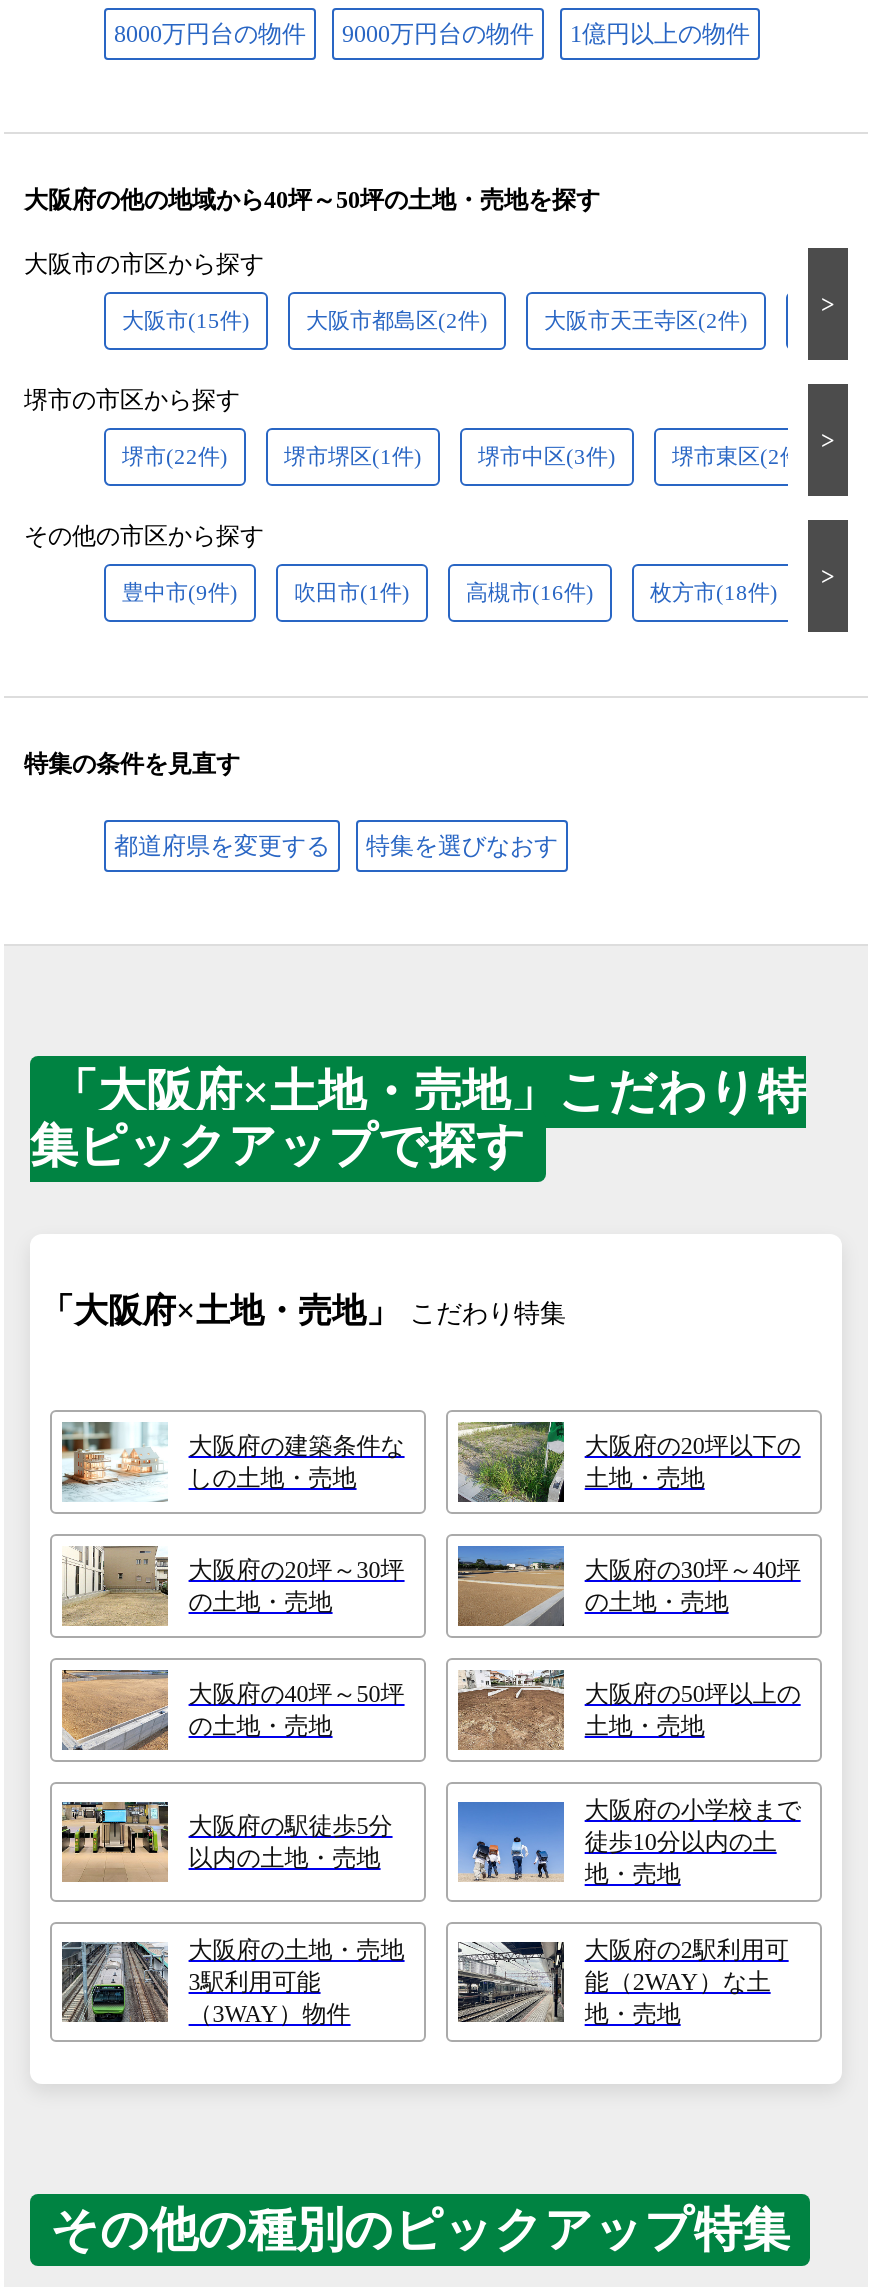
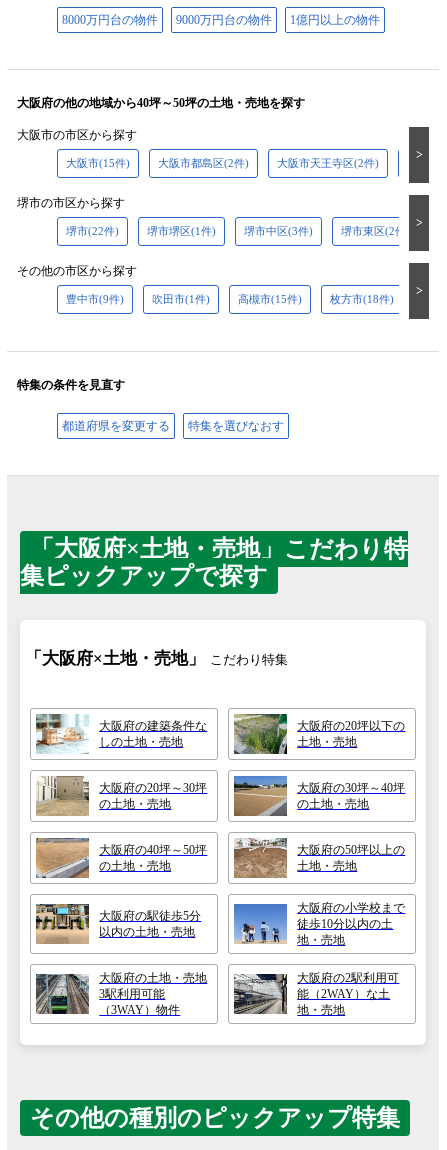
- 高槻市(16件)
+ 高槻市(15件)
